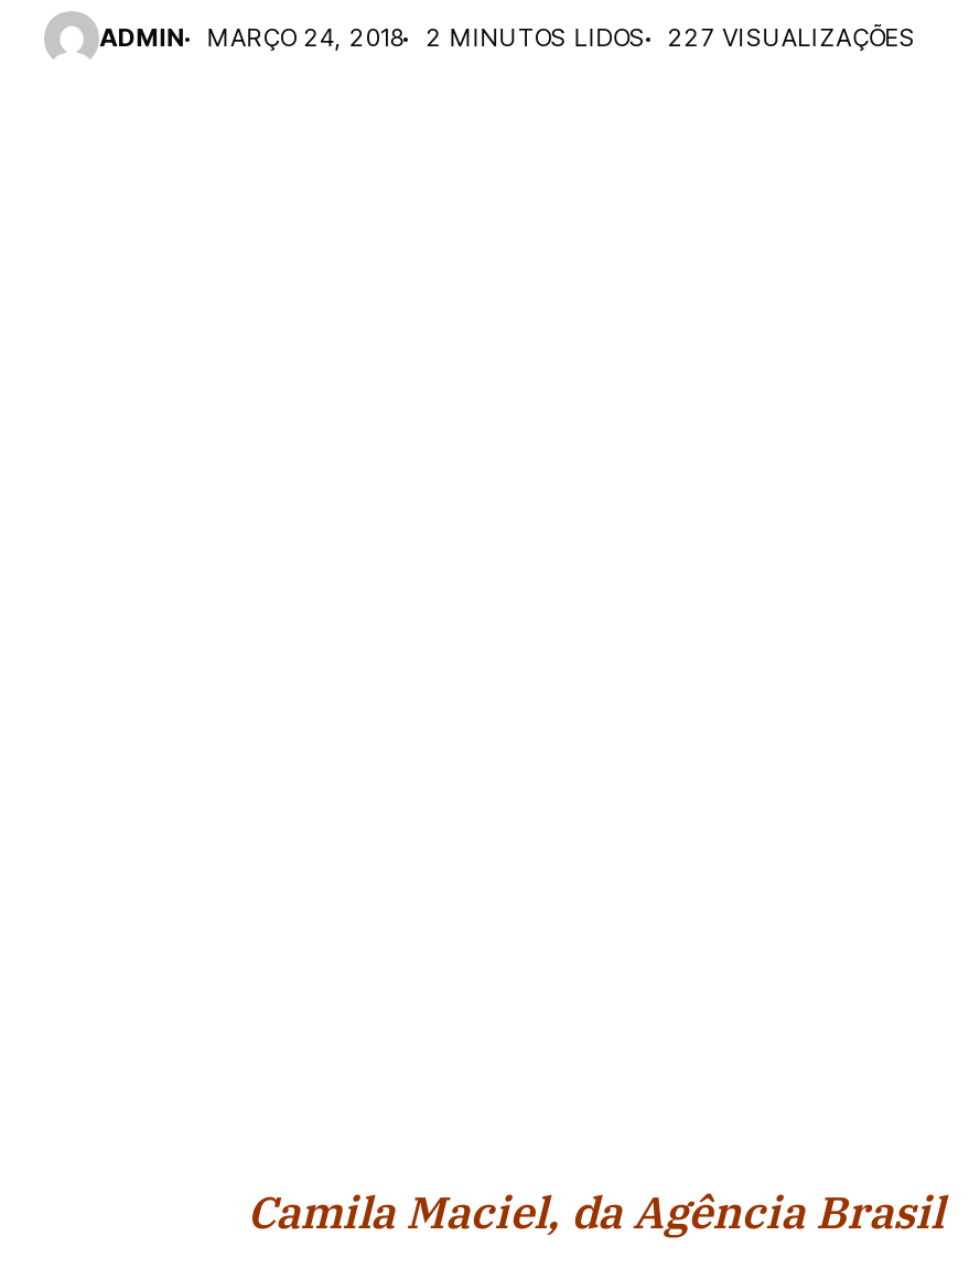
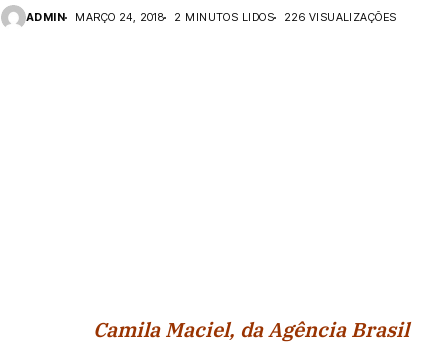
- 227 VISUALIZAÇÕES
+ 226 VISUALIZAÇÕES
